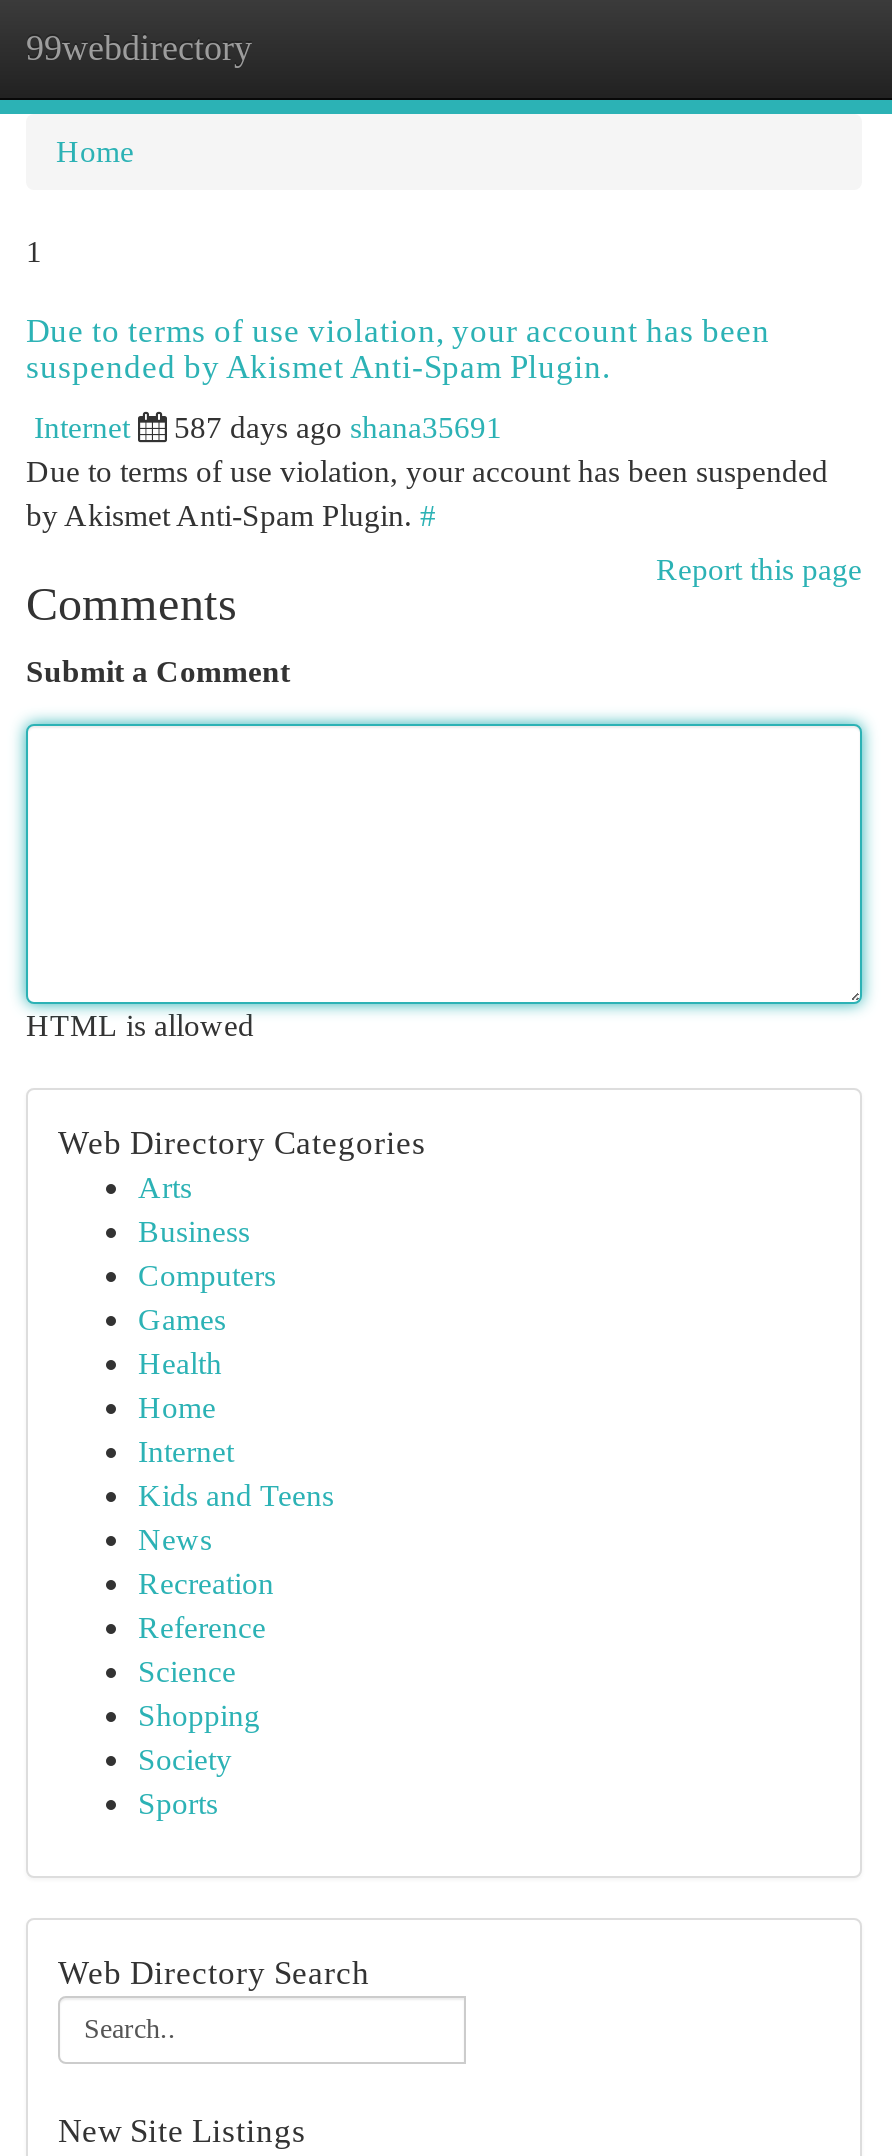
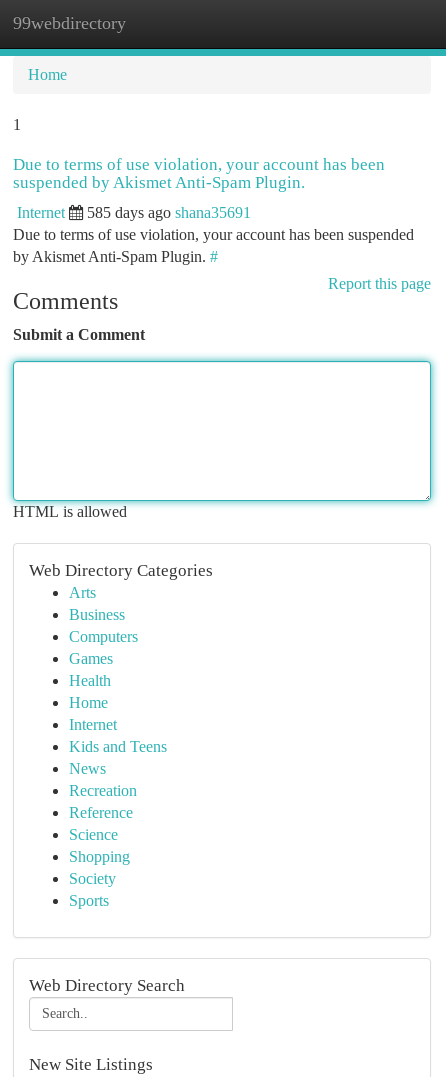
- 587 days ago shana35691
+ 585 days ago shana35691
